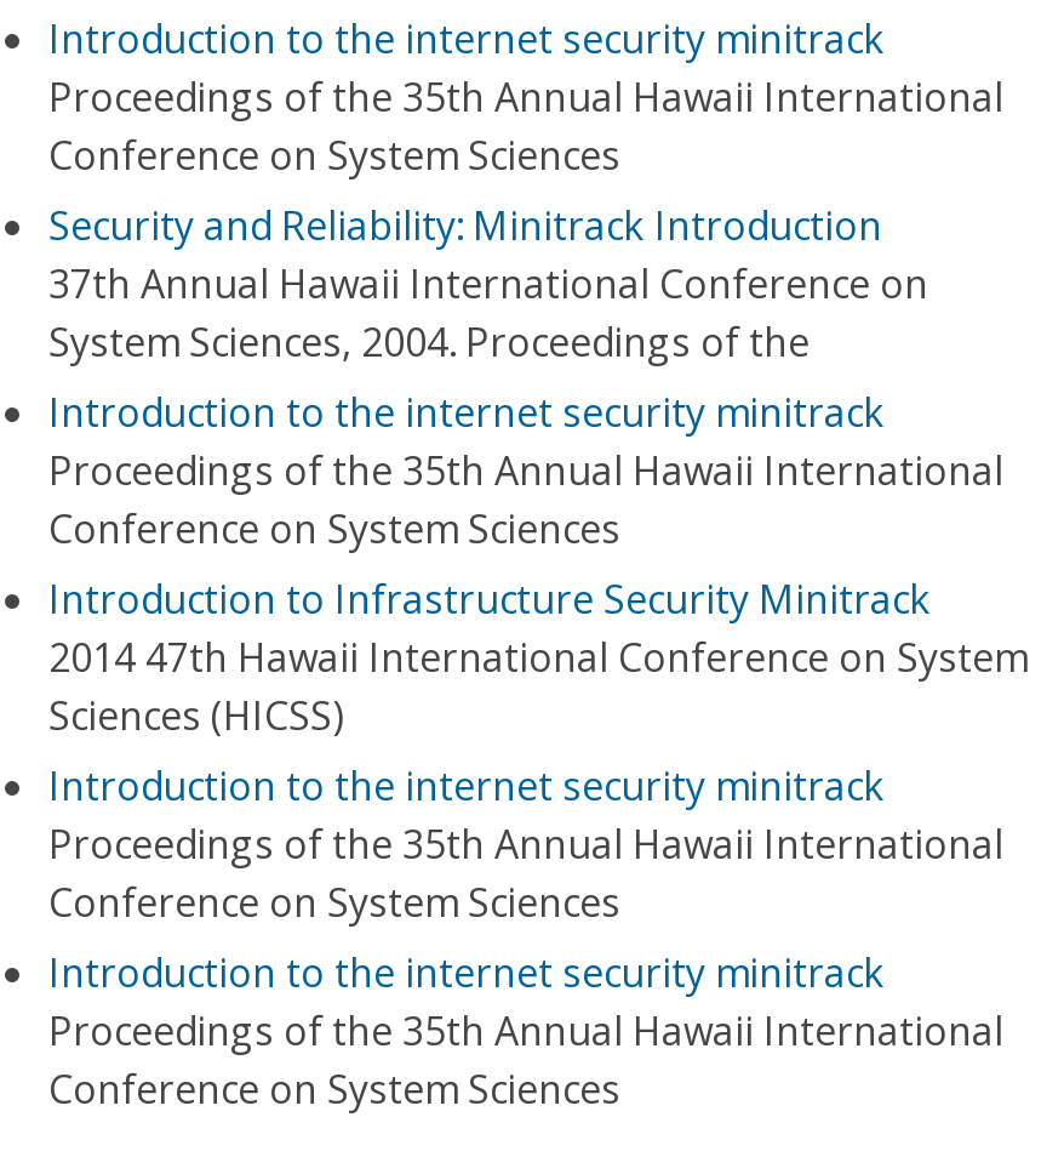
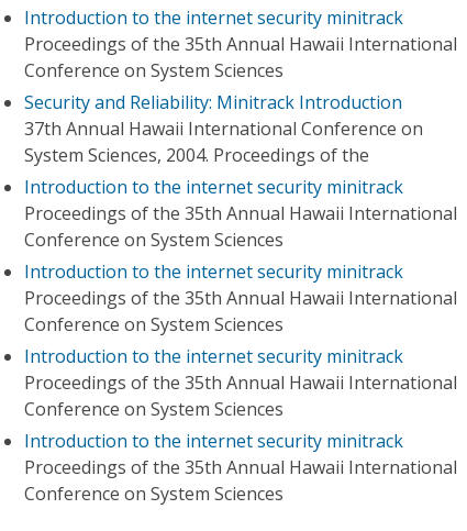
- Introduction to Infrastructure Security Minitrack
- 2014 47th Hawaii International Conference on System
- Sciences (HICSS)
+ Introduction to the internet security minitrack
+ Proceedings of the 35th Annual Hawaii International
+ Conference on System Sciences
